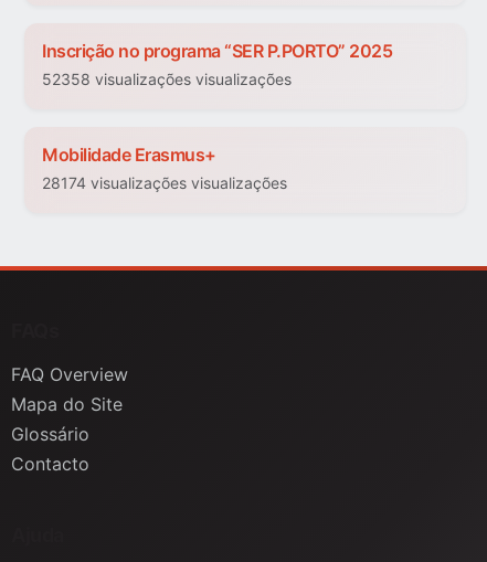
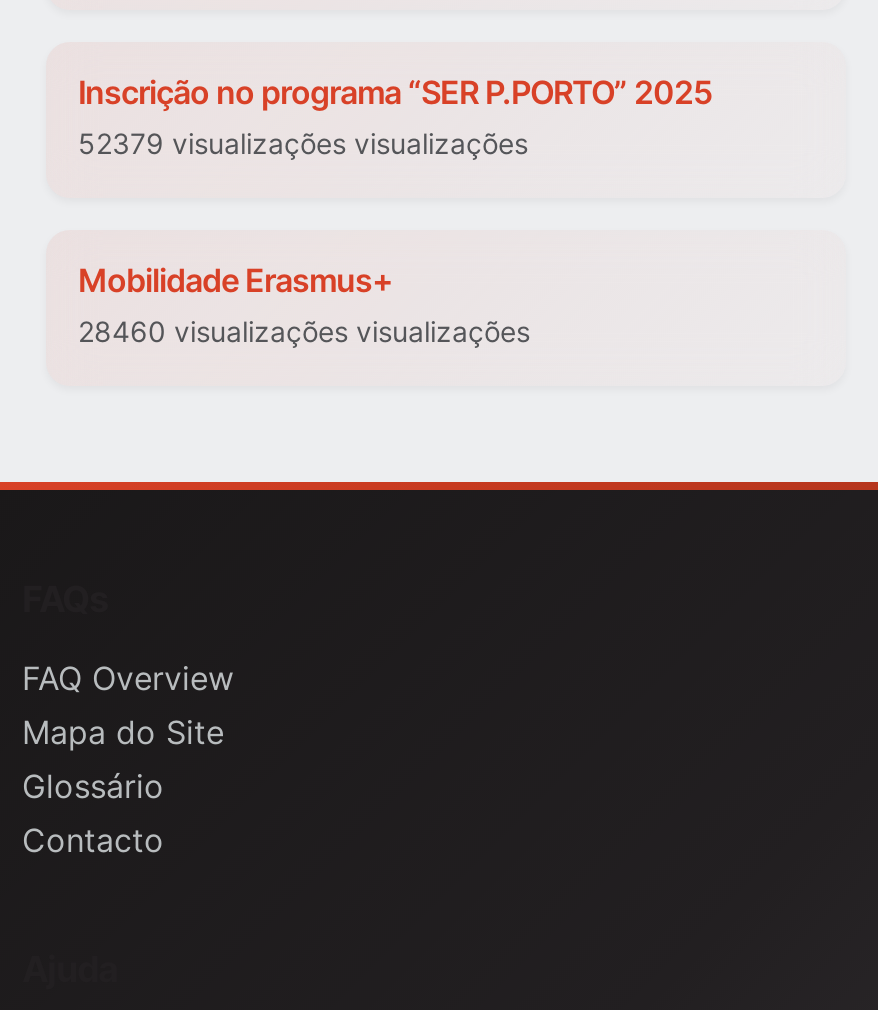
- 52358 visualizações visualizações
+ 52379 visualizações visualizações

- 28174 visualizações visualizações
+ 28460 visualizações visualizações
